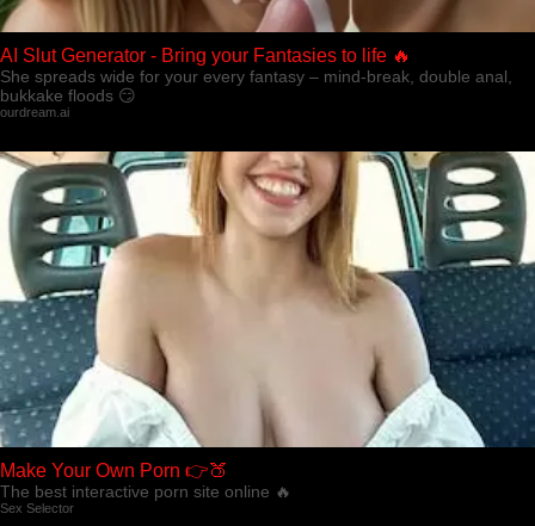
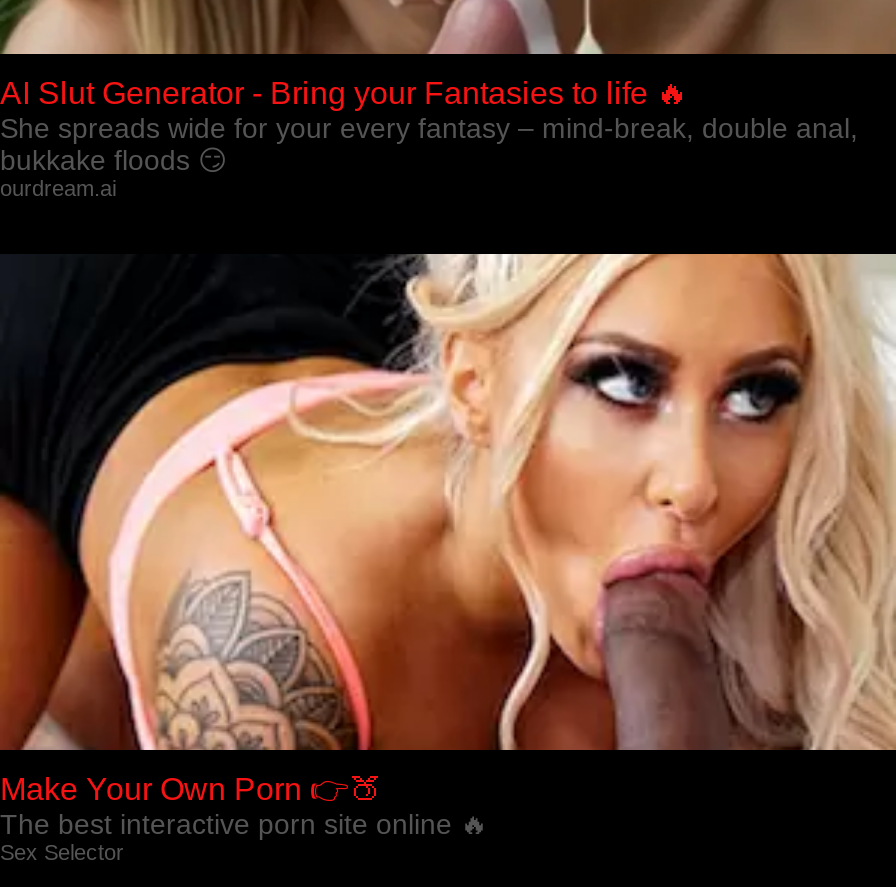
- [image]
+ [image]
